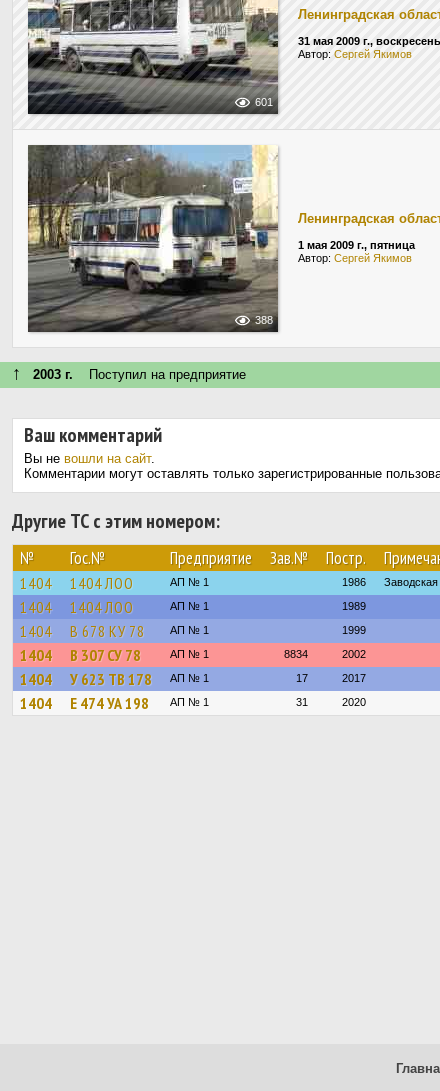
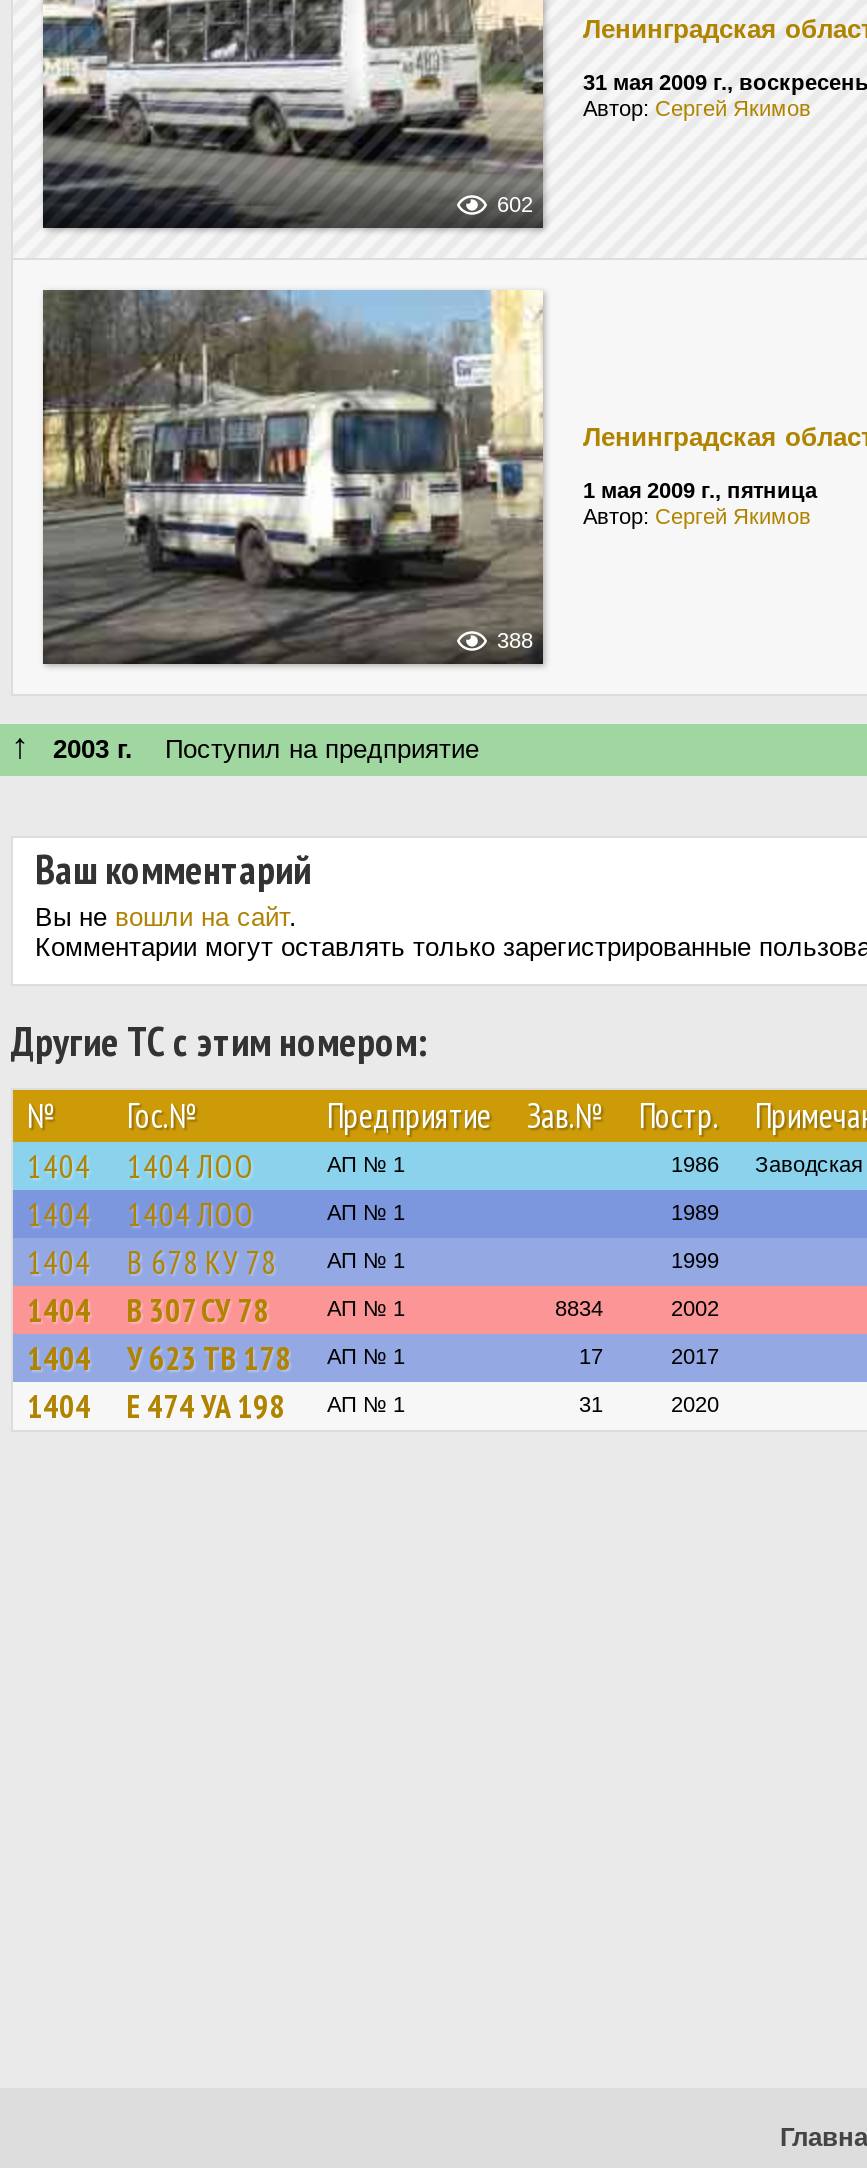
- 601
+ 602
